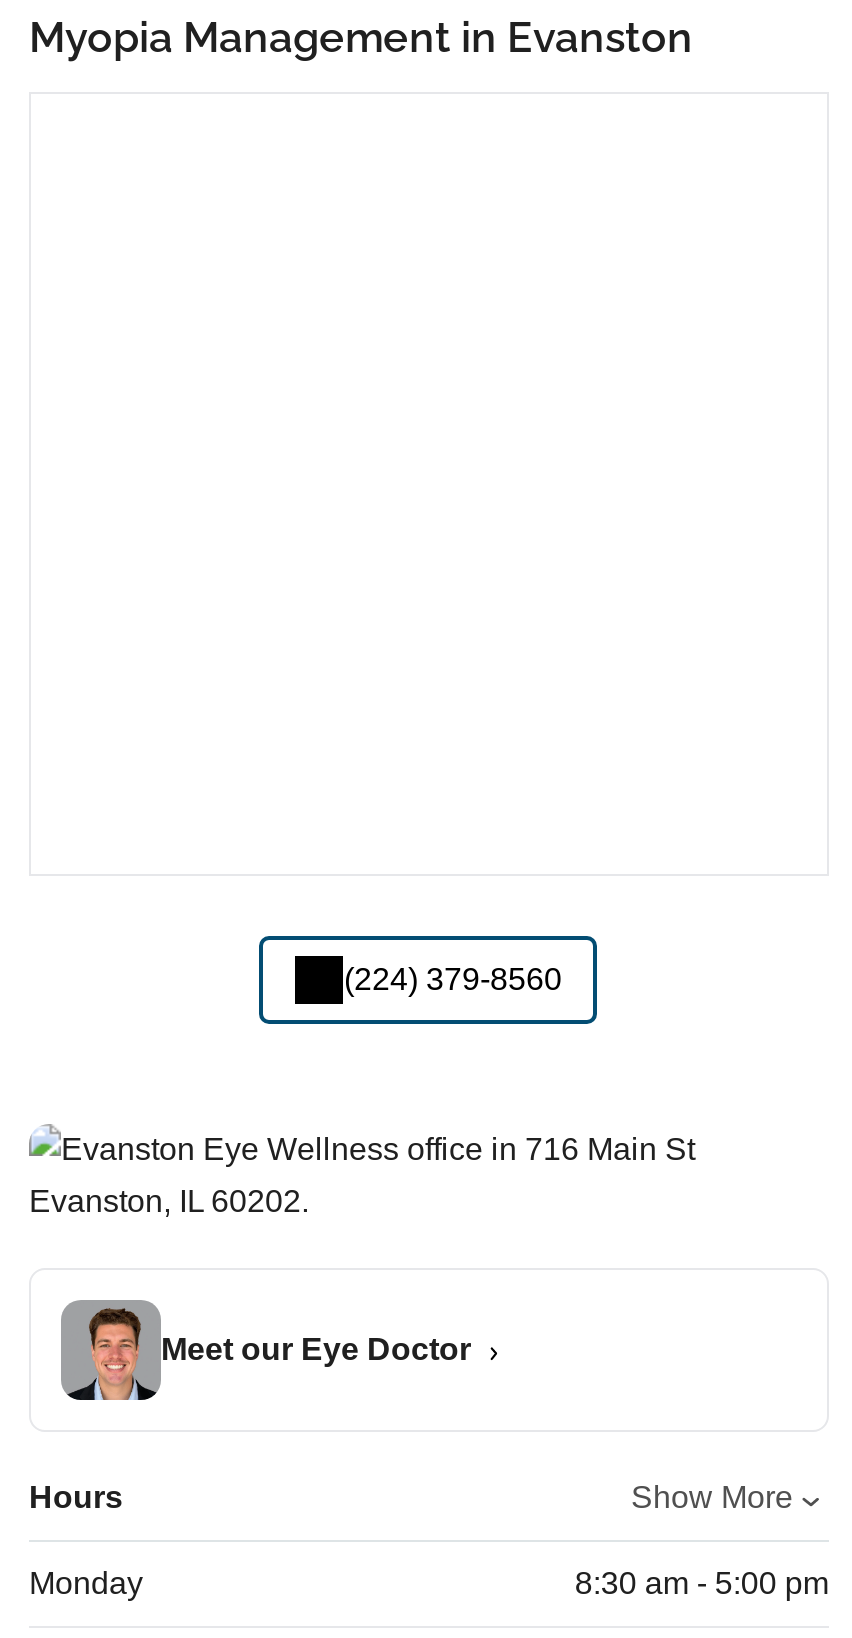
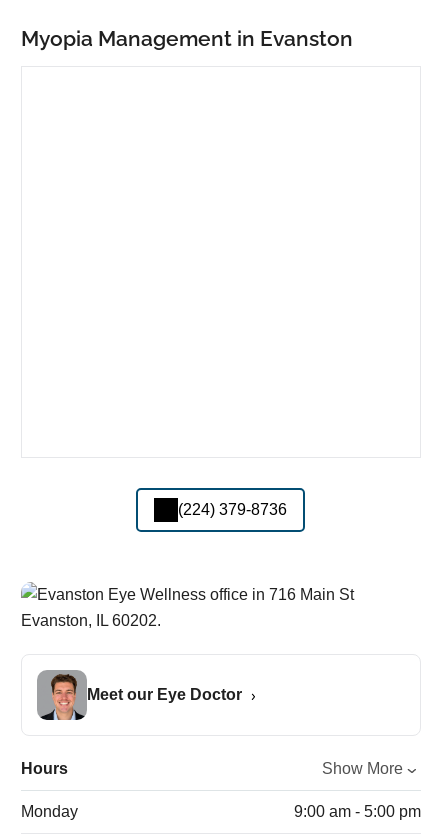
- (224) 379-8560
+ (224) 379-8736

- 8:30 am - 5:00 pm
+ 9:00 am - 5:00 pm
